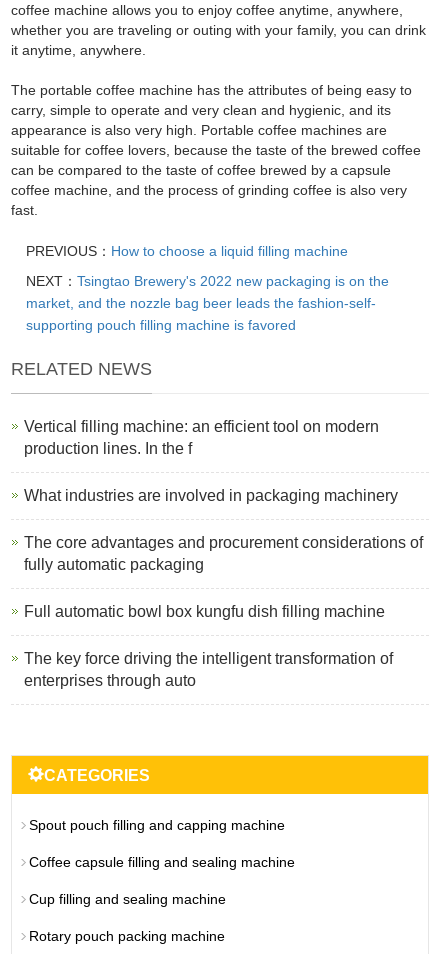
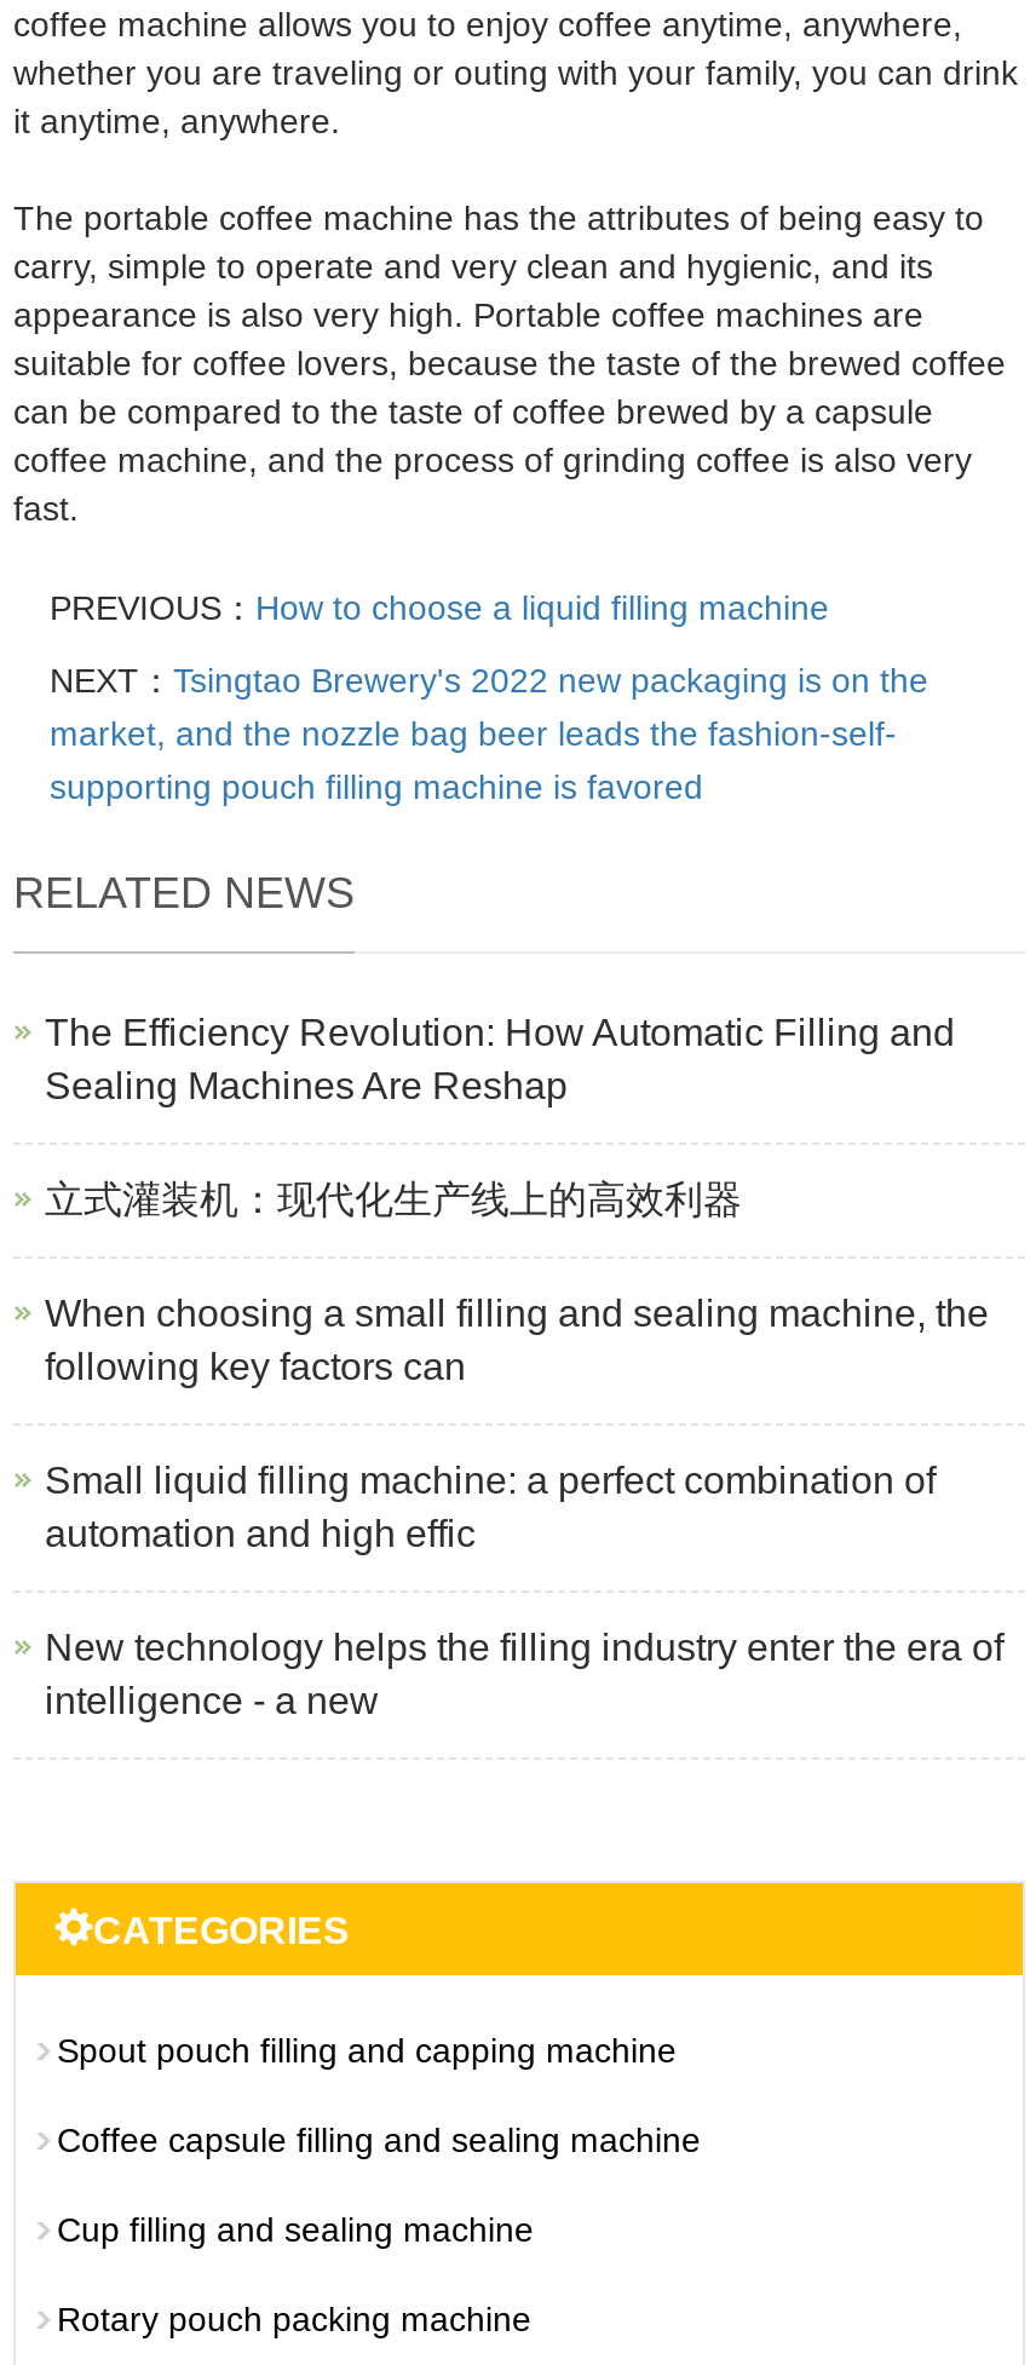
- Vertical filling machine: an efficient tool on modern
- production lines. In the f
+ The Efficiency Revolution: How Automatic Filling and
+ Sealing Machines Are Reshap

- What industries are involved in packaging machinery
+ 立式灌装机：现代化生产线上的高效利器

- The core advantages and procurement considerations of
- fully automatic packaging
+ When choosing a small filling and sealing machine, the
+ following key factors can

- Full automatic bowl box kungfu dish filling machine
+ Small liquid filling machine: a perfect combination of
+ automation and high effic

- The key force driving the intelligent transformation of
- enterprises through auto
+ New technology helps the filling industry enter the era of
+ intelligence - a new
